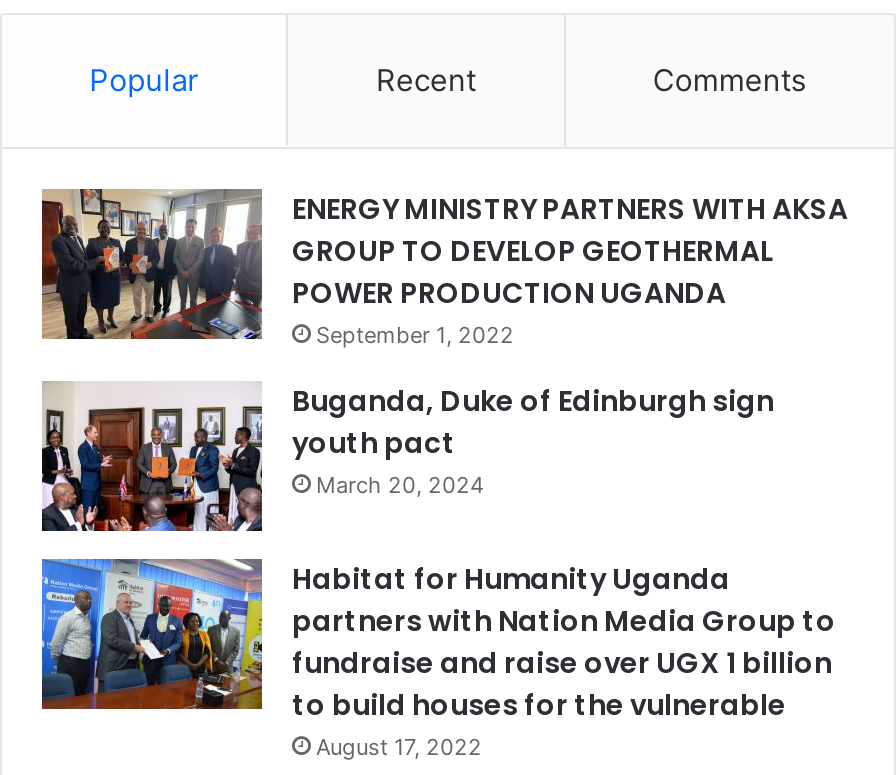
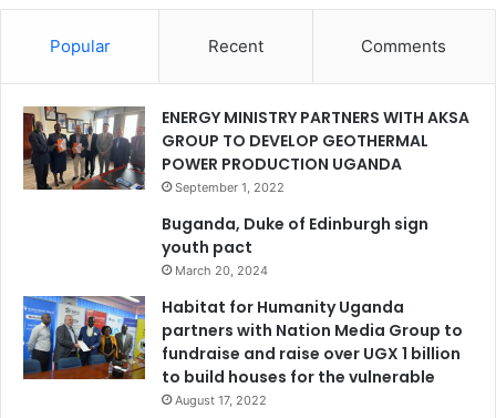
- [image]
